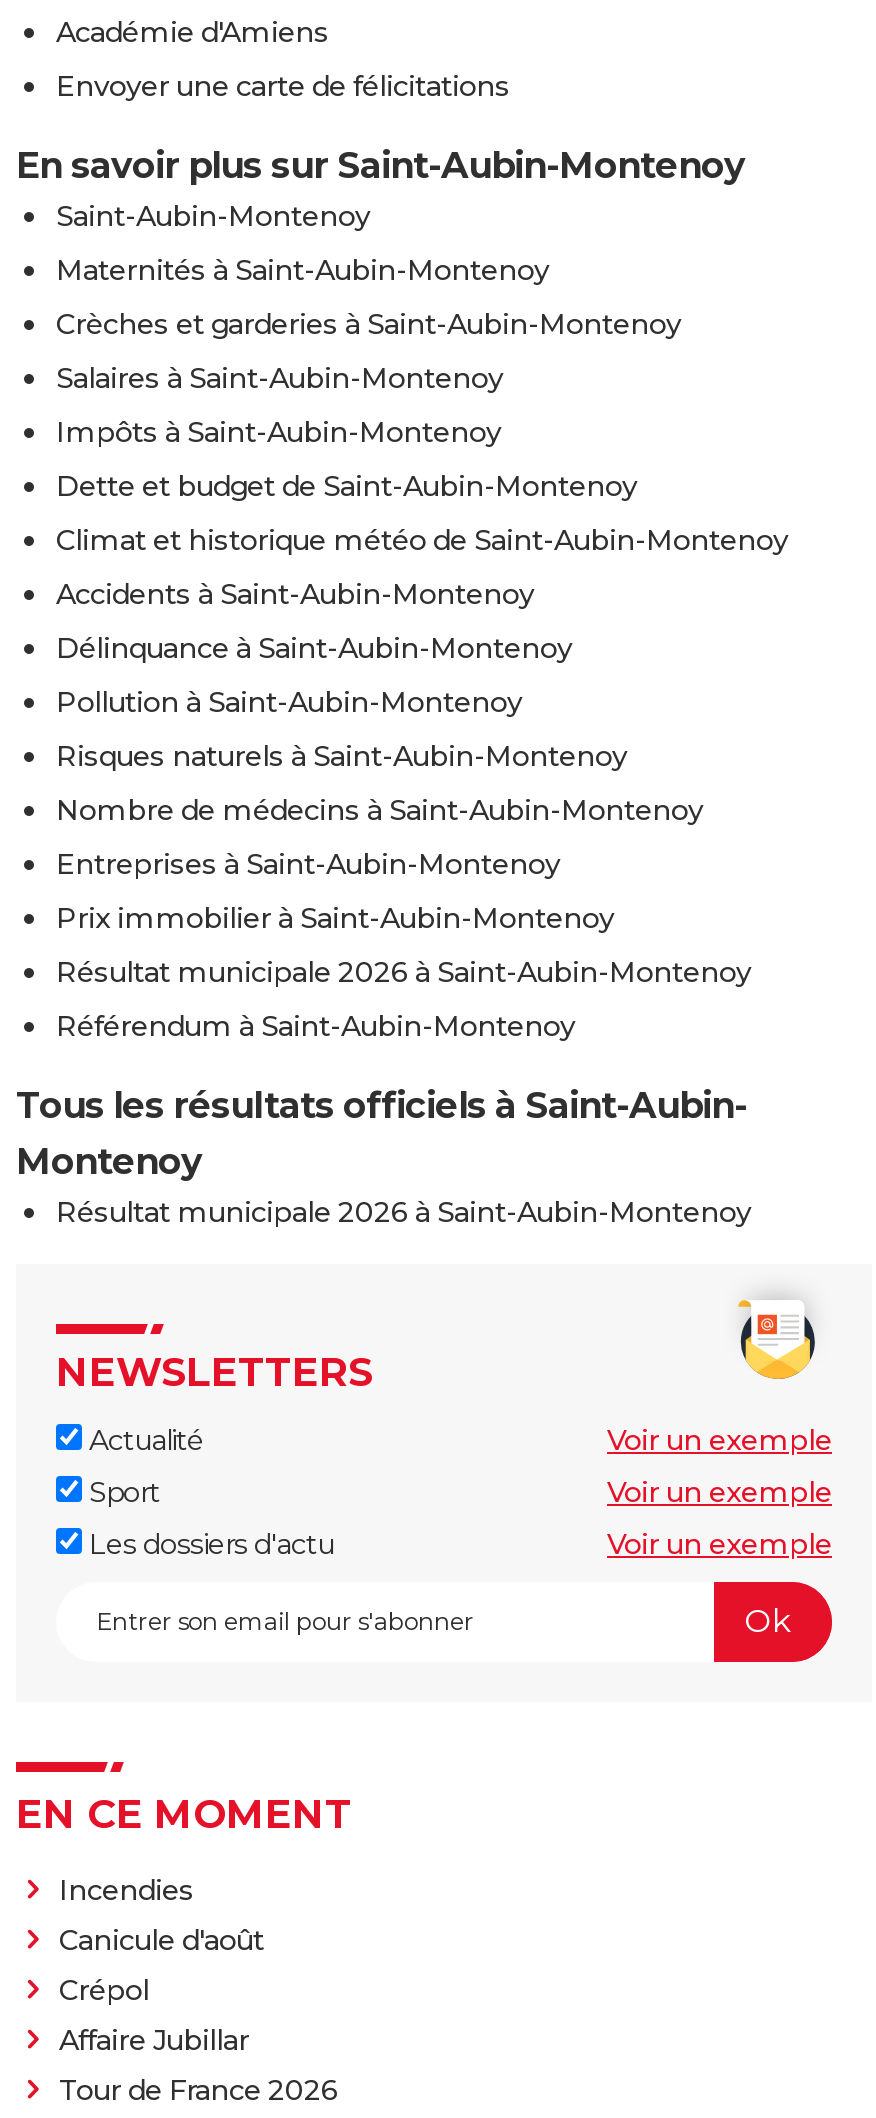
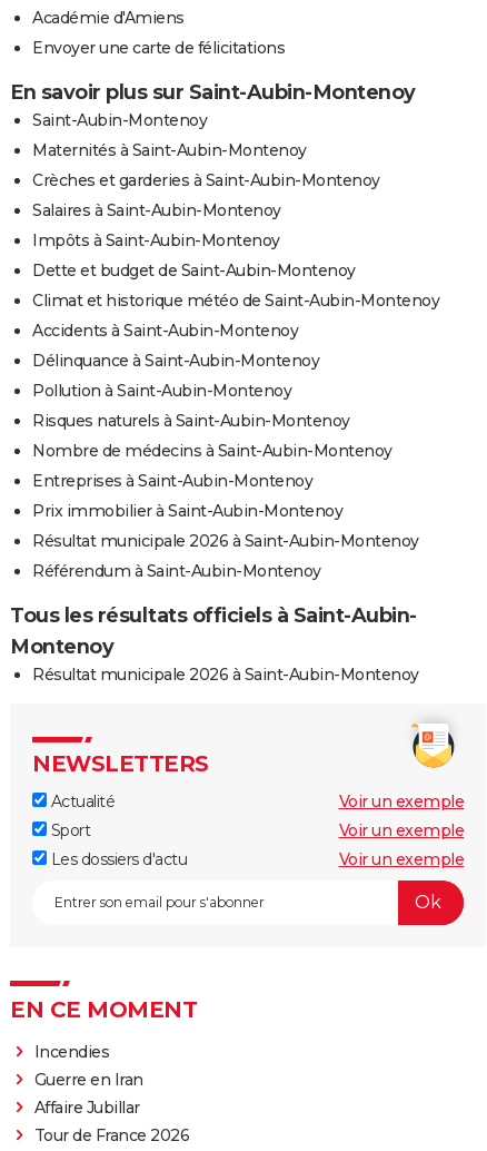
- Canicule d'août
- Crépol
+ Guerre en Iran
